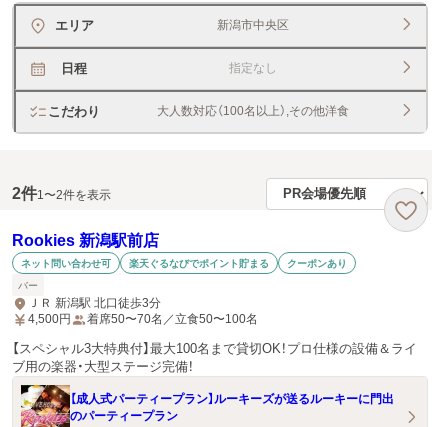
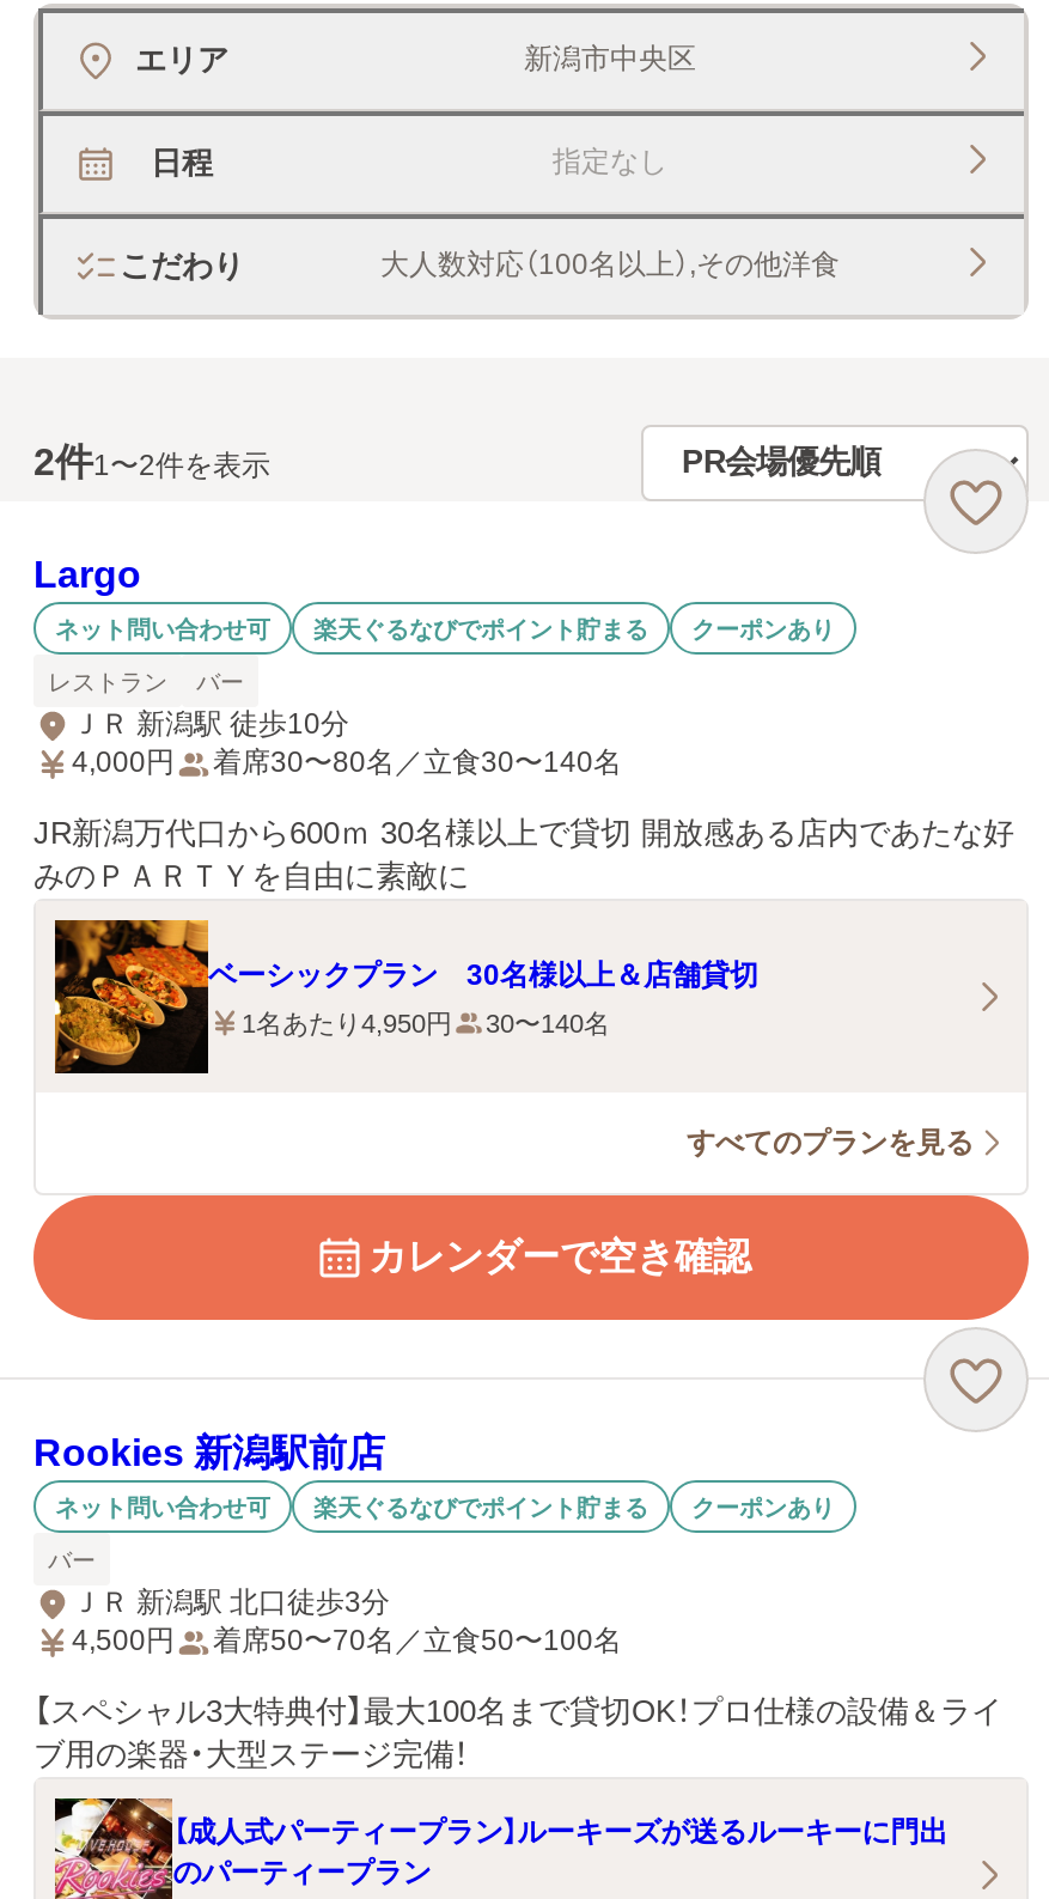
+ [image]
+ Largo
+ ネット問い合わせ可
+ 楽天ぐるなびでポイント貯まる
+ クーポンあり
+ レストラン
+ バー
+ ＪＲ 新潟駅 徒歩10分
+ 4,000円
+ 着席30〜80名／立食30〜140名
+ JR新潟万代口から600ｍ 30名様以上で貸切 開放感ある店内であたな好
+ みのＰＡＲＴＹを自由に素敵に
+ ベーシックプラン 30名様以上＆店舗貸切
+ 1名あたり4,950円
+ 30〜140名

+ すべてのプランを見る
+ カレンダーで空き確認
